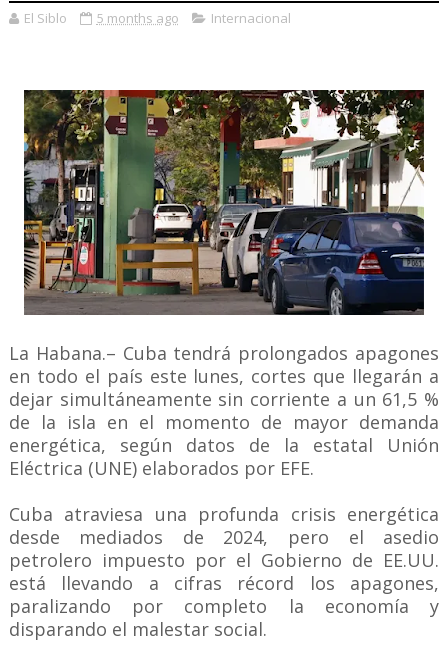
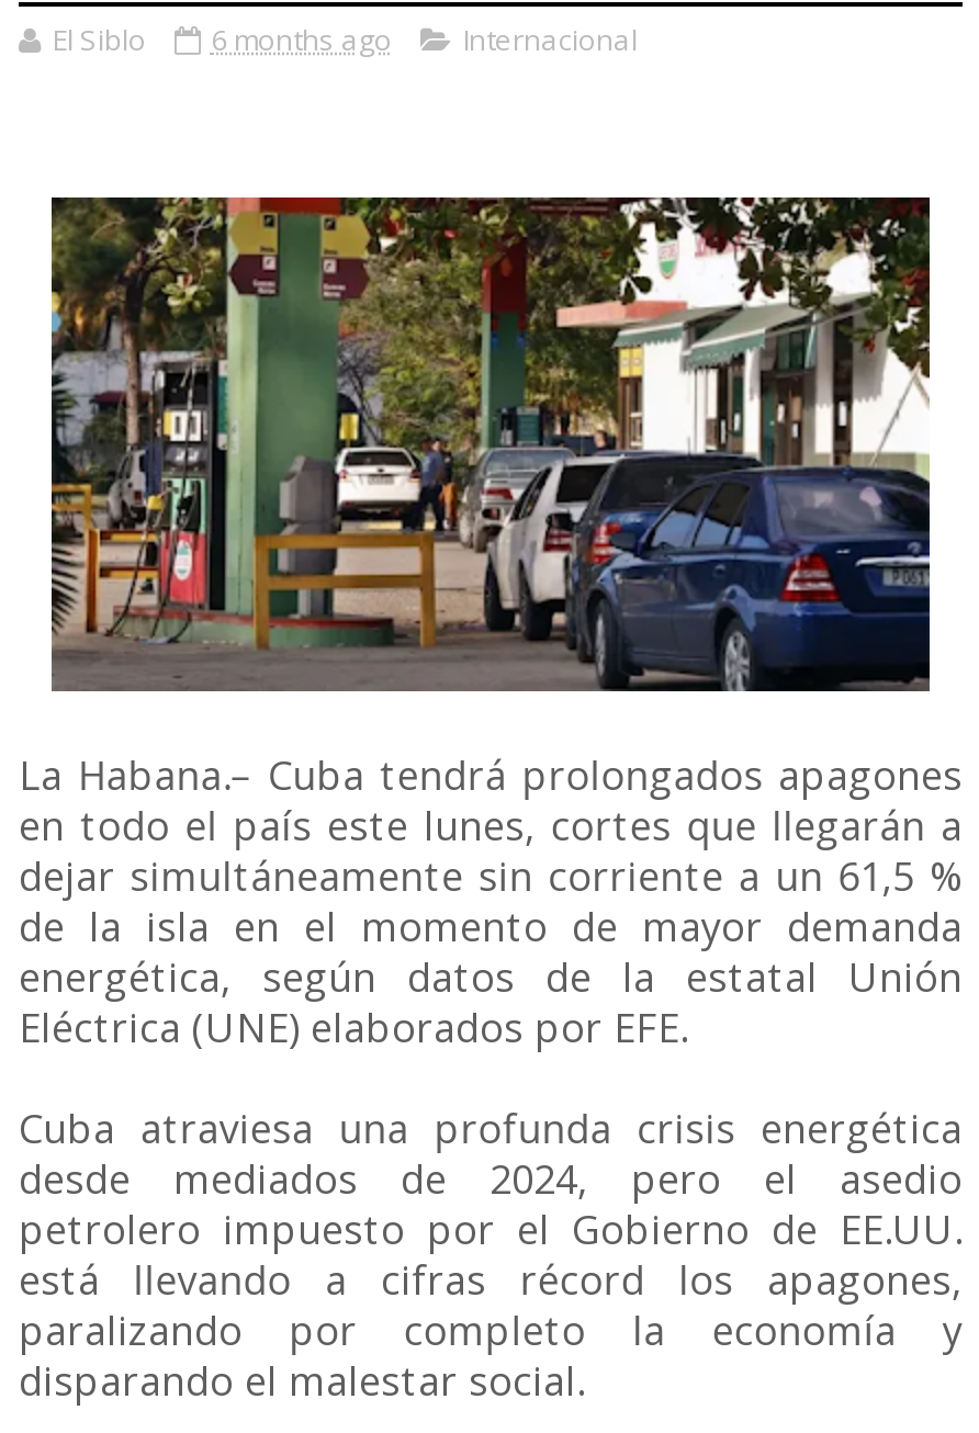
- El Siblo 5 months ago Internacional
+ El Siblo 6 months ago Internacional
